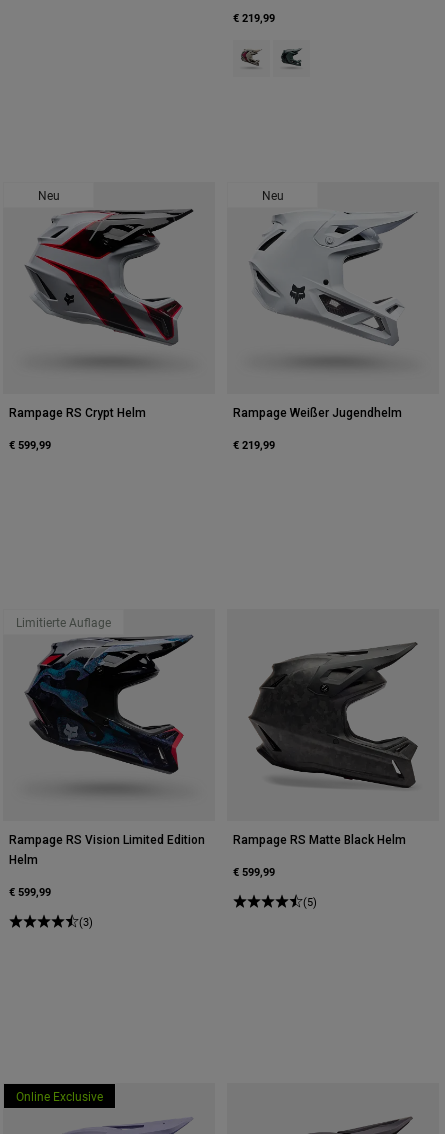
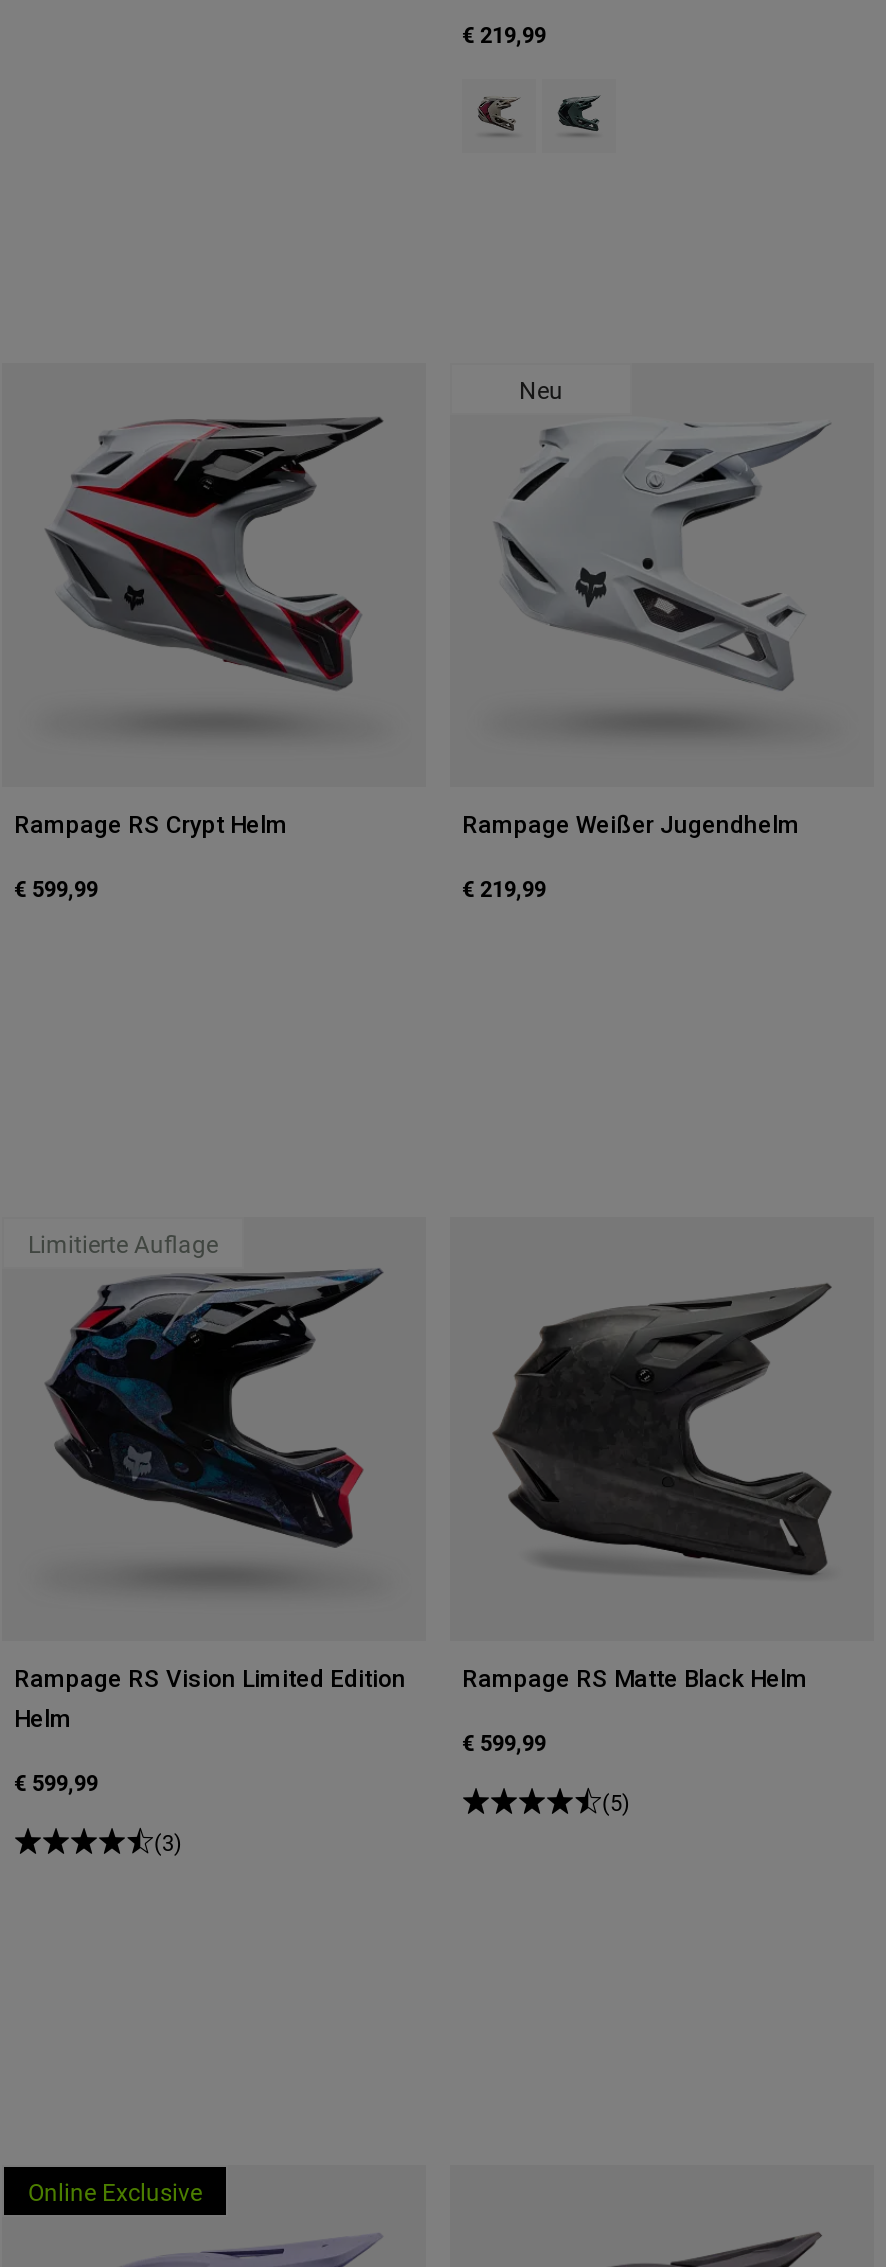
- Neu
